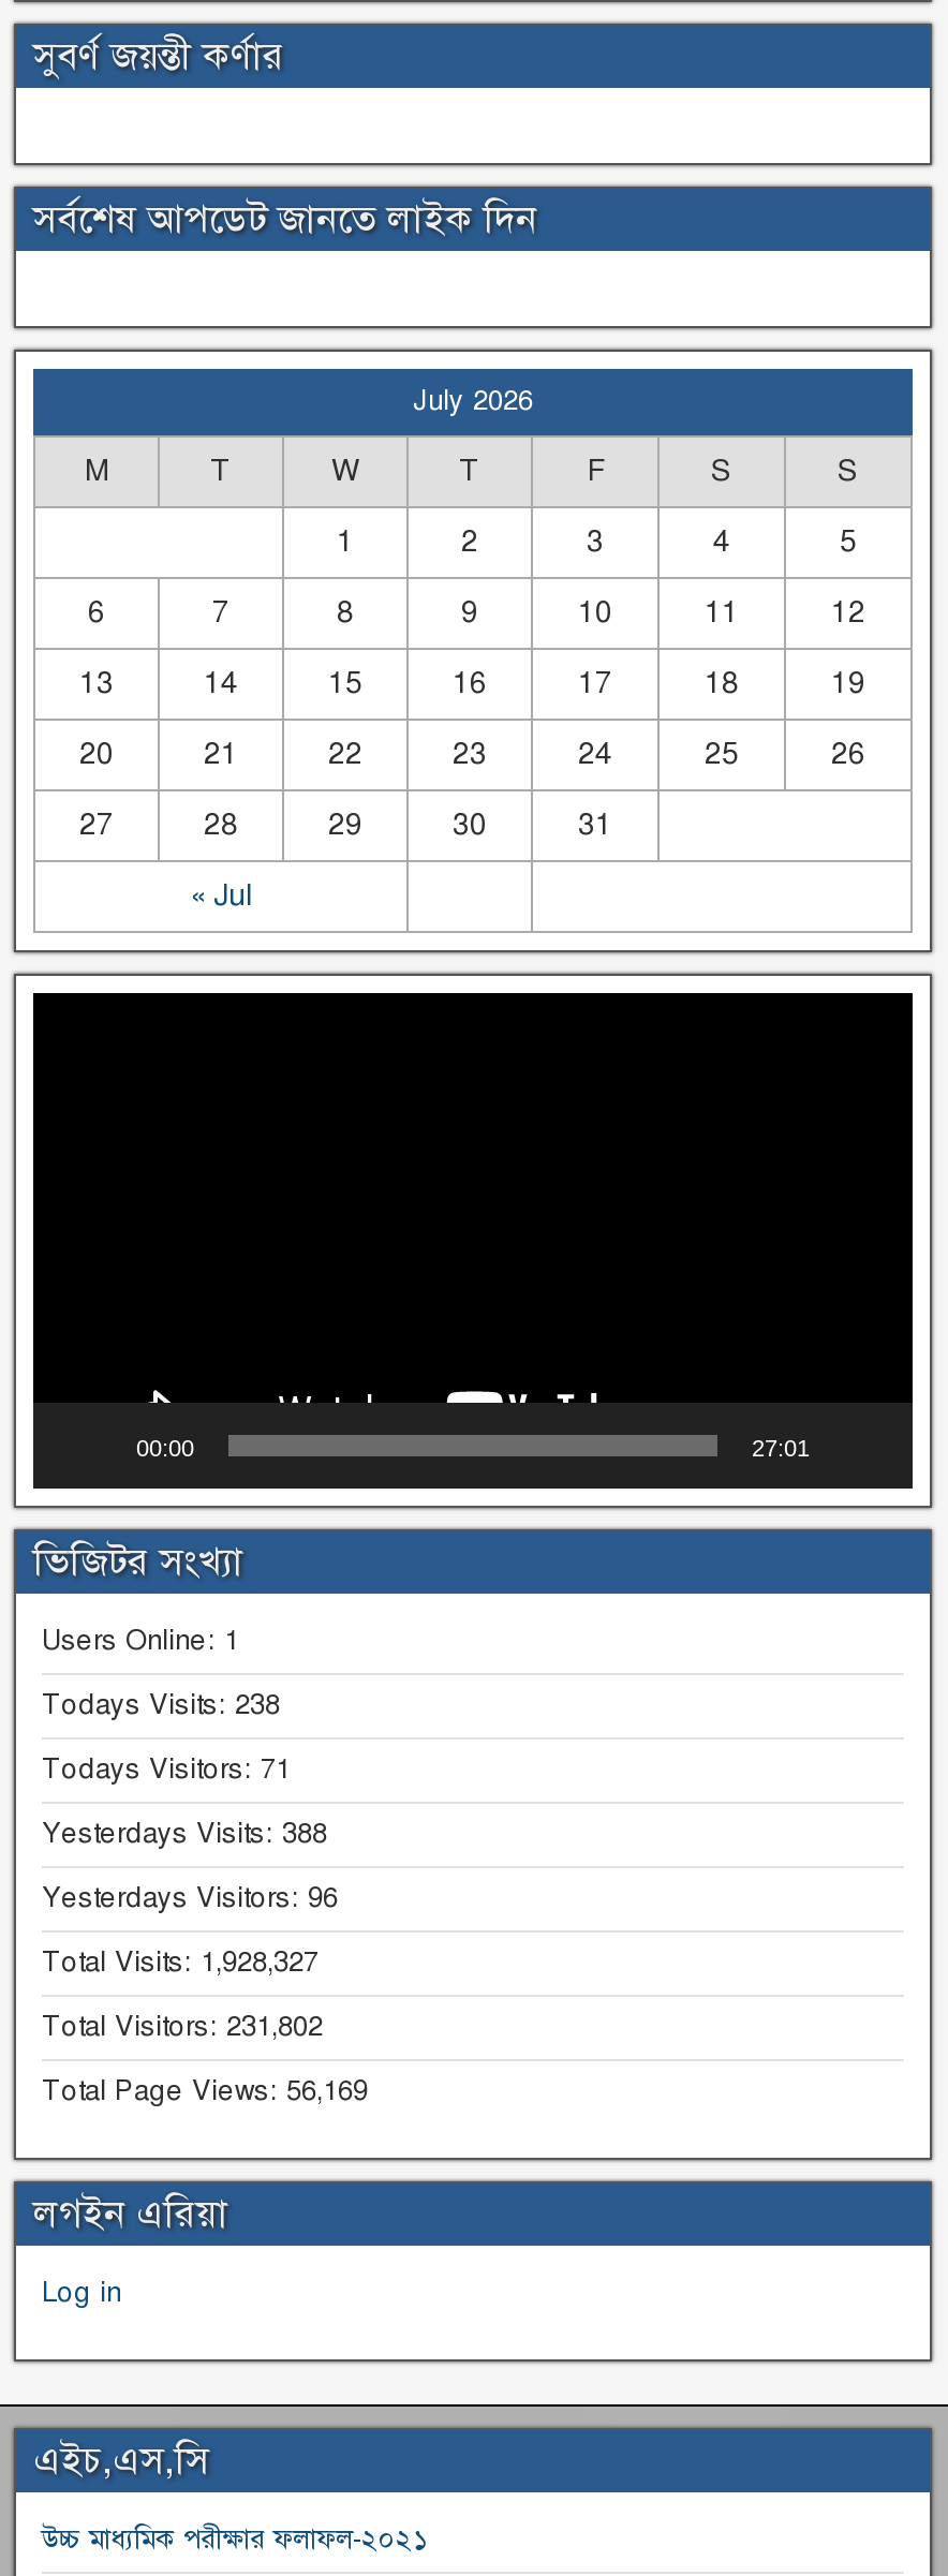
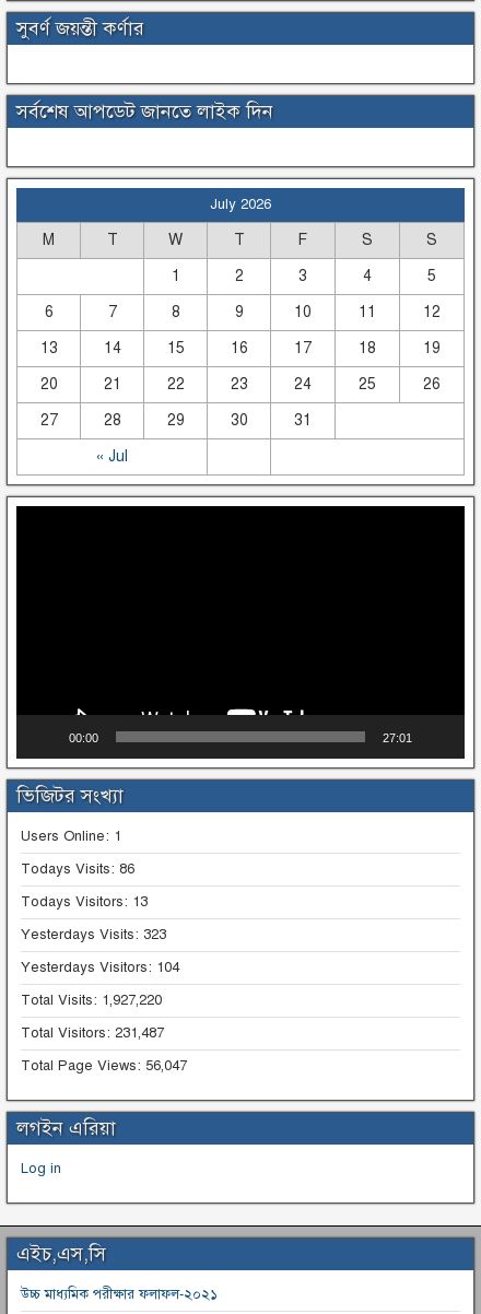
- Todays Visits: 238
+ Todays Visits: 86

- Todays Visitors: 71
+ Todays Visitors: 13

- Yesterdays Visits: 388
+ Yesterdays Visits: 323

- Yesterdays Visitors: 96
+ Yesterdays Visitors: 104

- Total Visits: 1,928,327
+ Total Visits: 1,927,220

- Total Visitors: 231,802
+ Total Visitors: 231,487

- Total Page Views: 56,169
+ Total Page Views: 56,047
